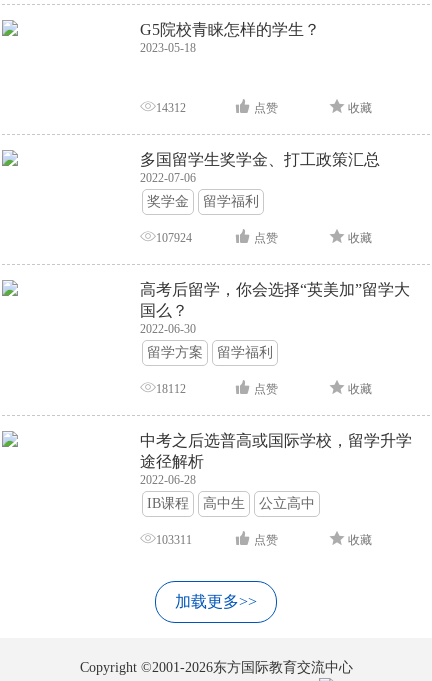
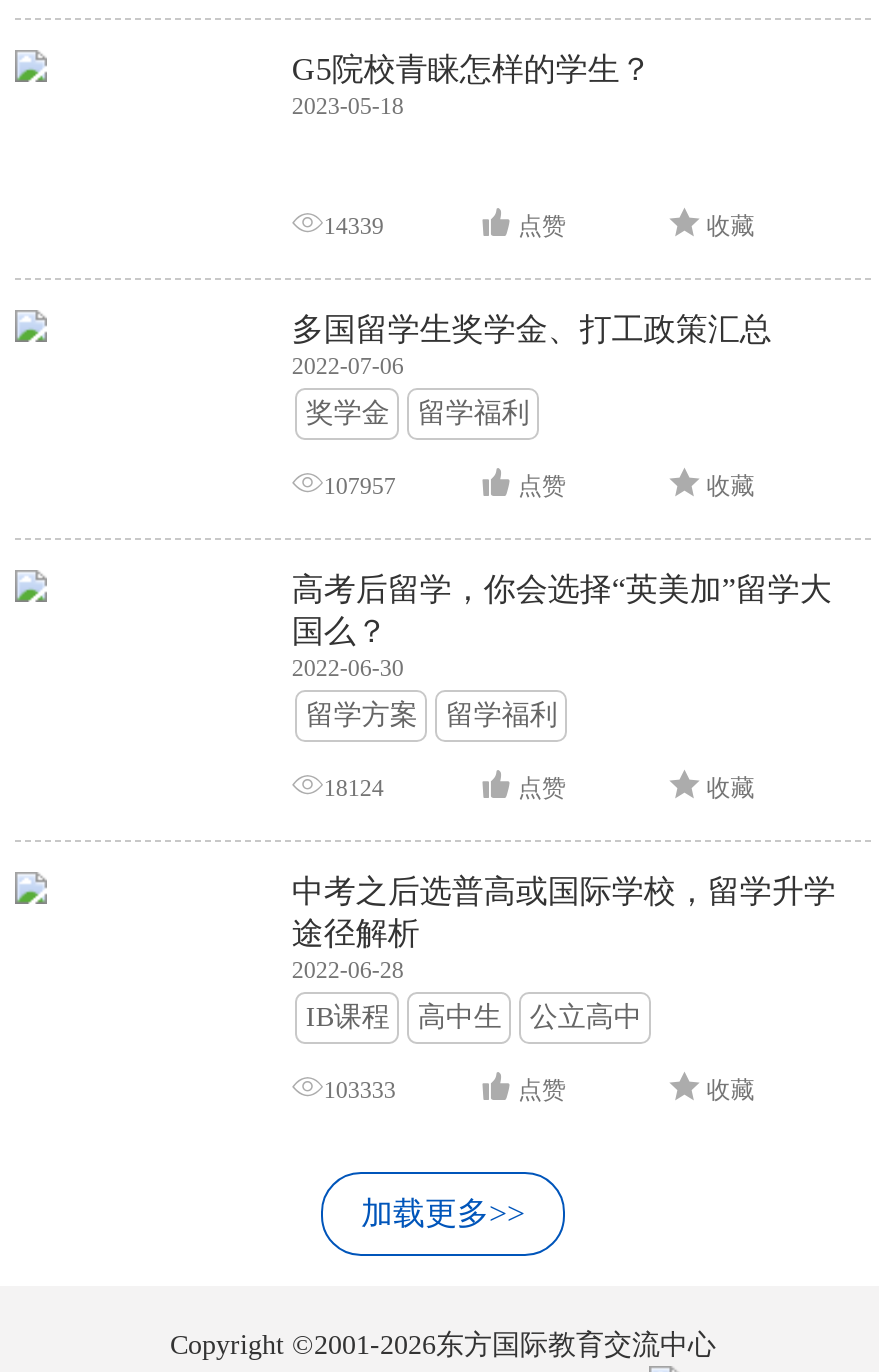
- 14312
+ 14339

- 107924
+ 107957

- 18112
+ 18124

- 103311
+ 103333
